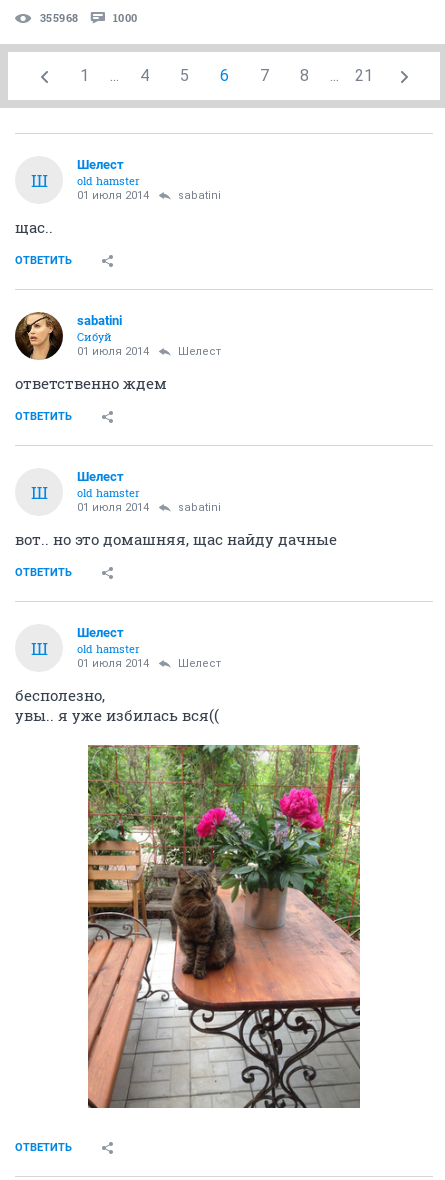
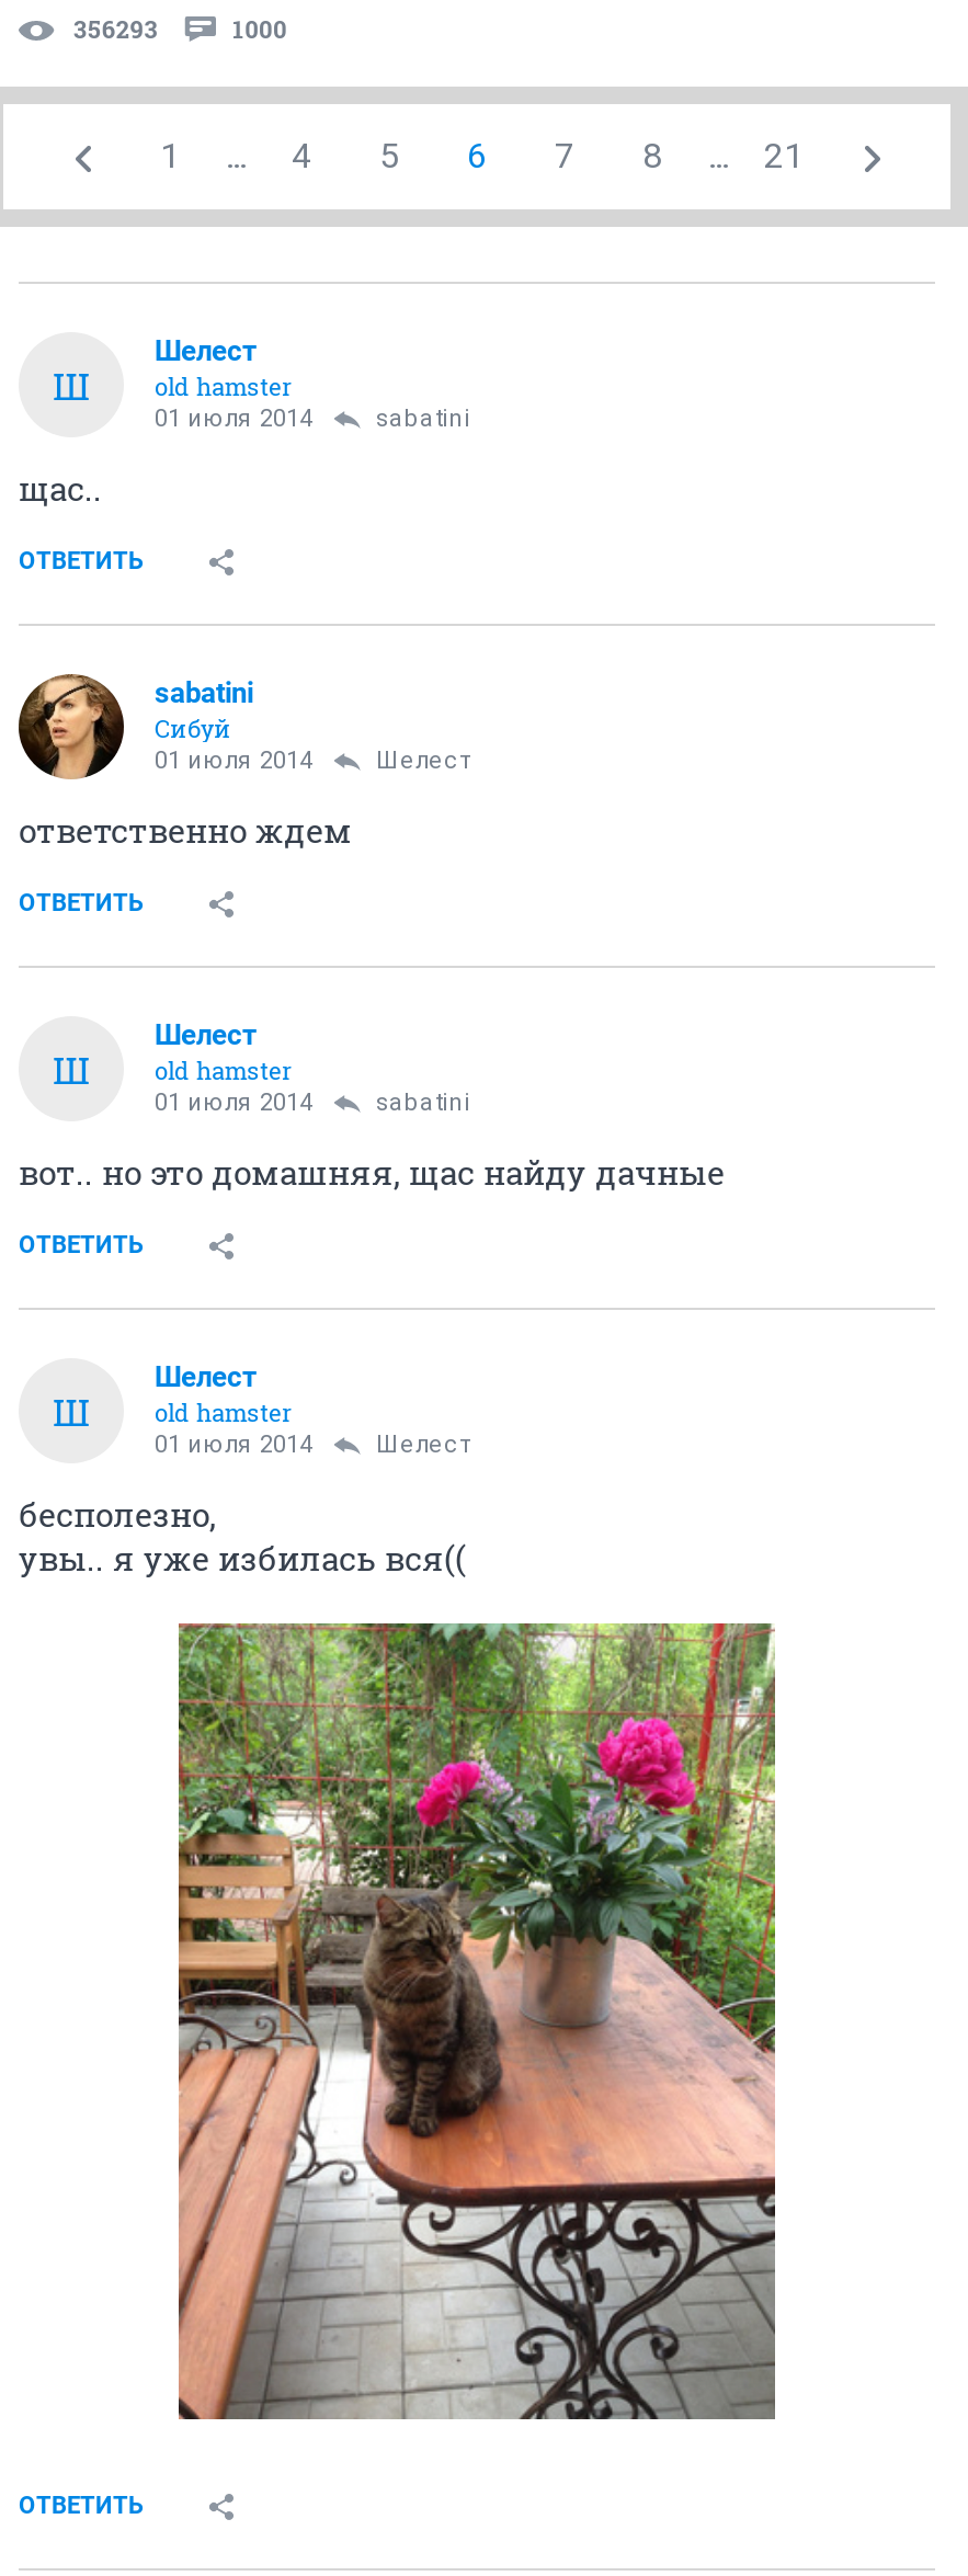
- 355968
+ 356293
